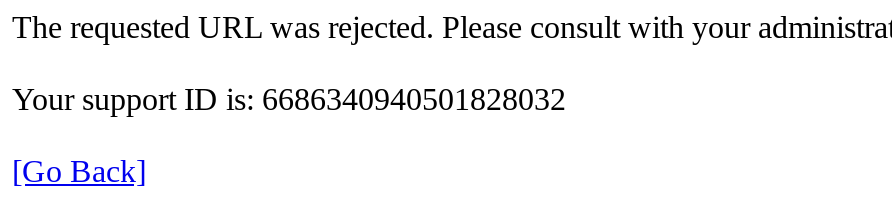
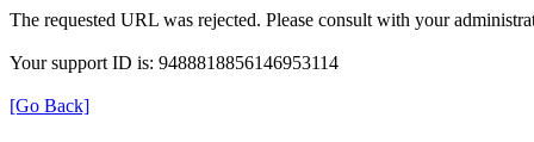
- Your support ID is: 6686340940501828032
+ Your support ID is: 9488818856146953114
